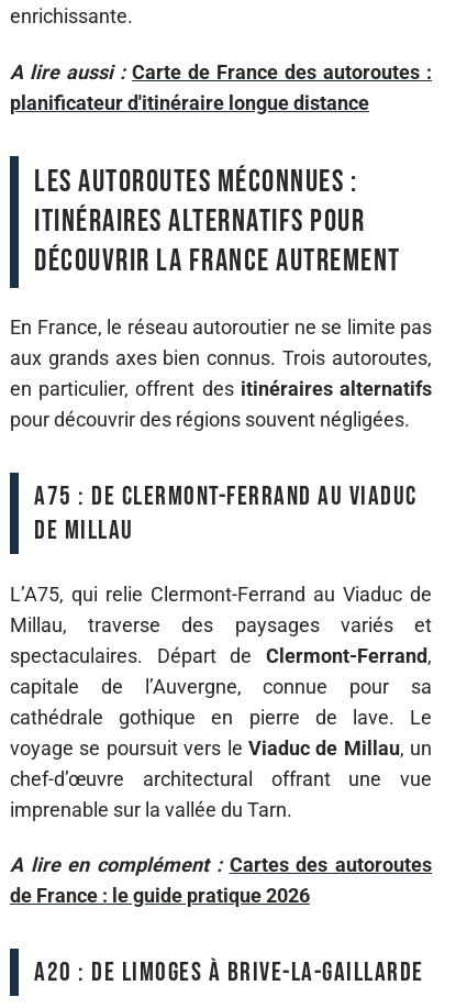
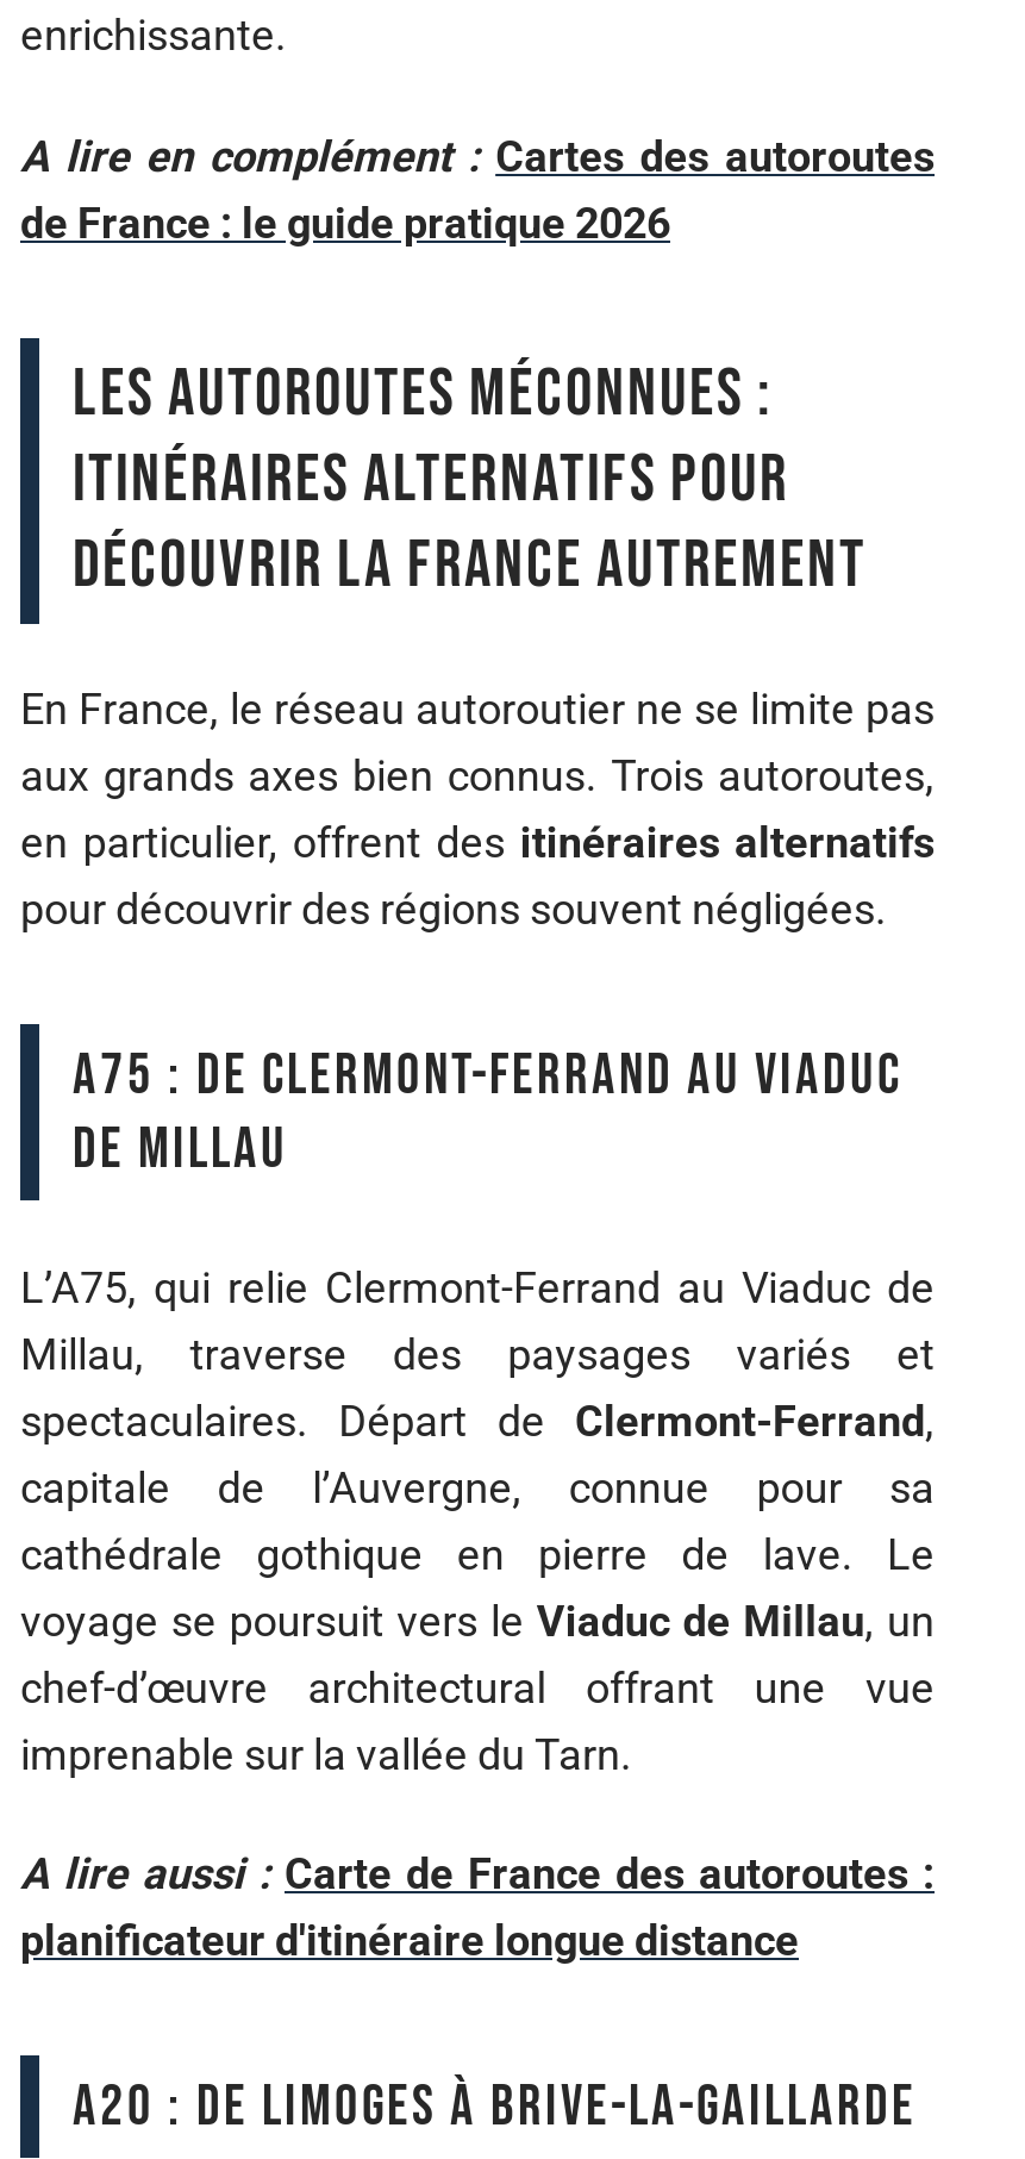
moved down: A lire aussi : Carte de France des autoroutes : | planificateur d'itinéraire longue distance

moved up: A lire en complément : Cartes des autoroutes | de France : le guide pratique 2026
